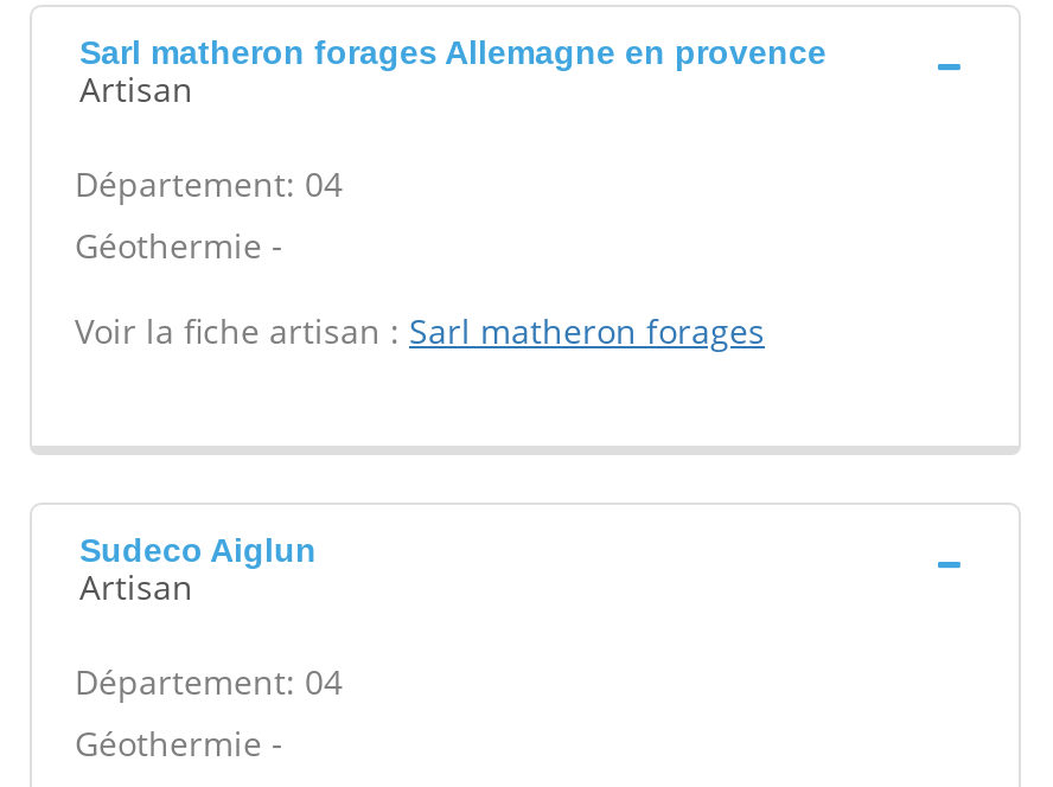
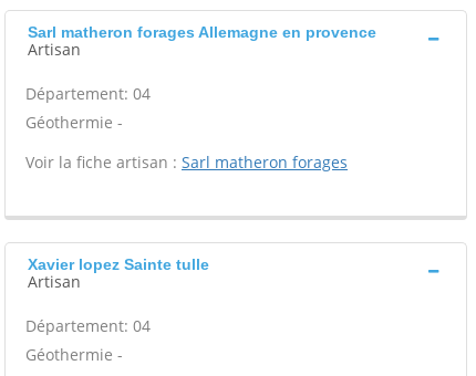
- Sudeco Aiglun
+ Xavier lopez Sainte tulle
